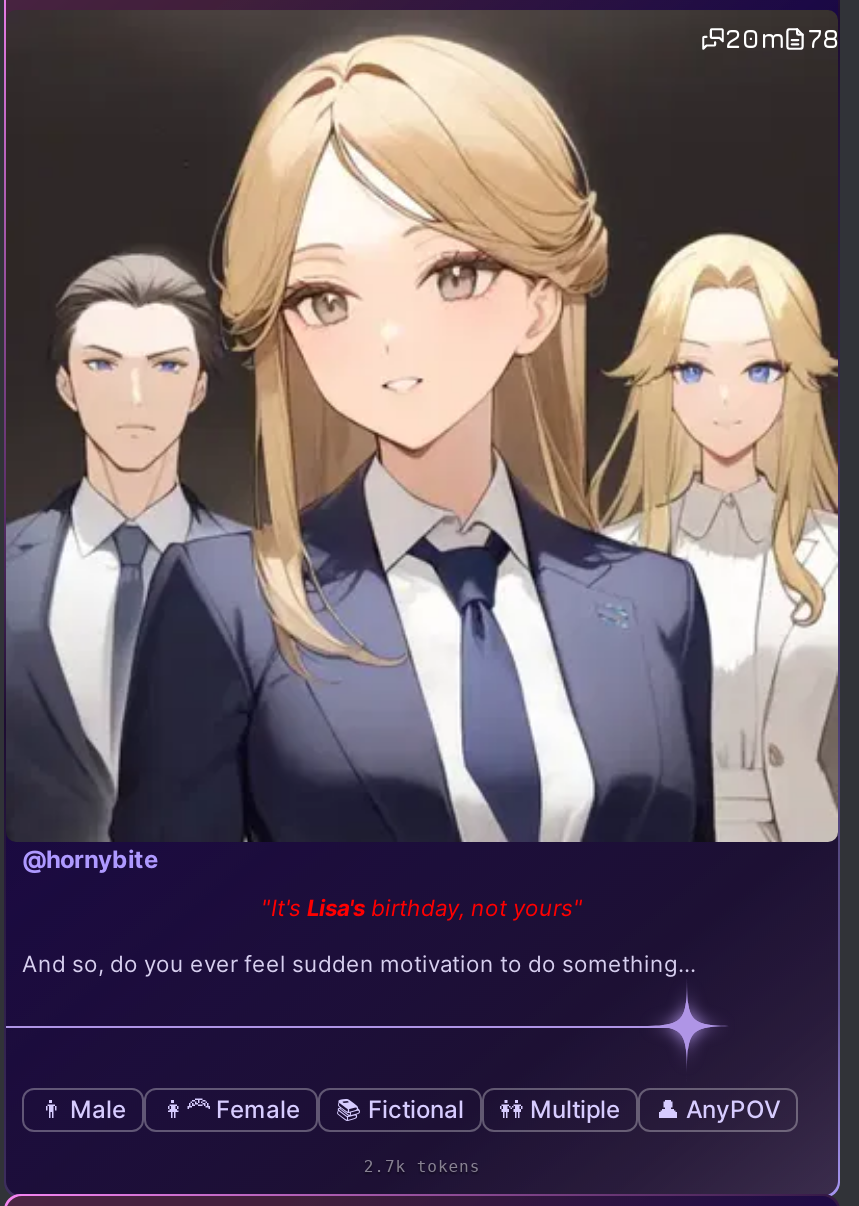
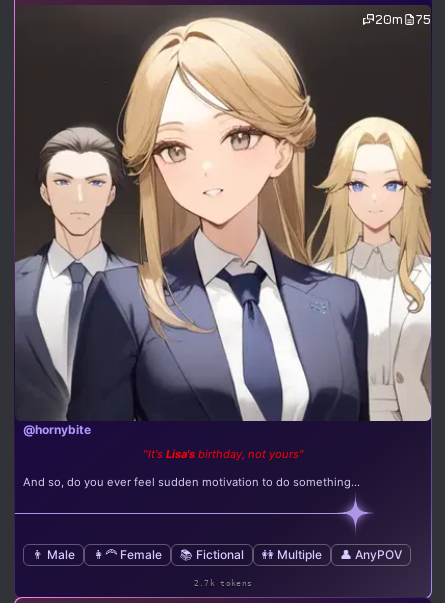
- 78
+ 75
